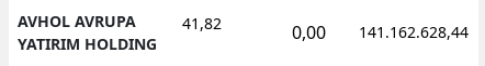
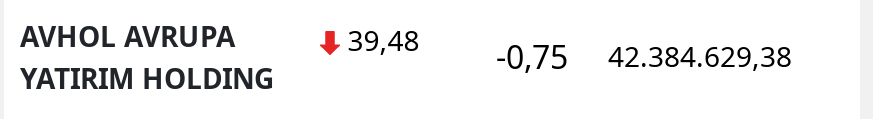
- 41,82
+ 39,48

- 0,00
+ -0,75

- 141.162.628,44
+ 42.384.629,38
